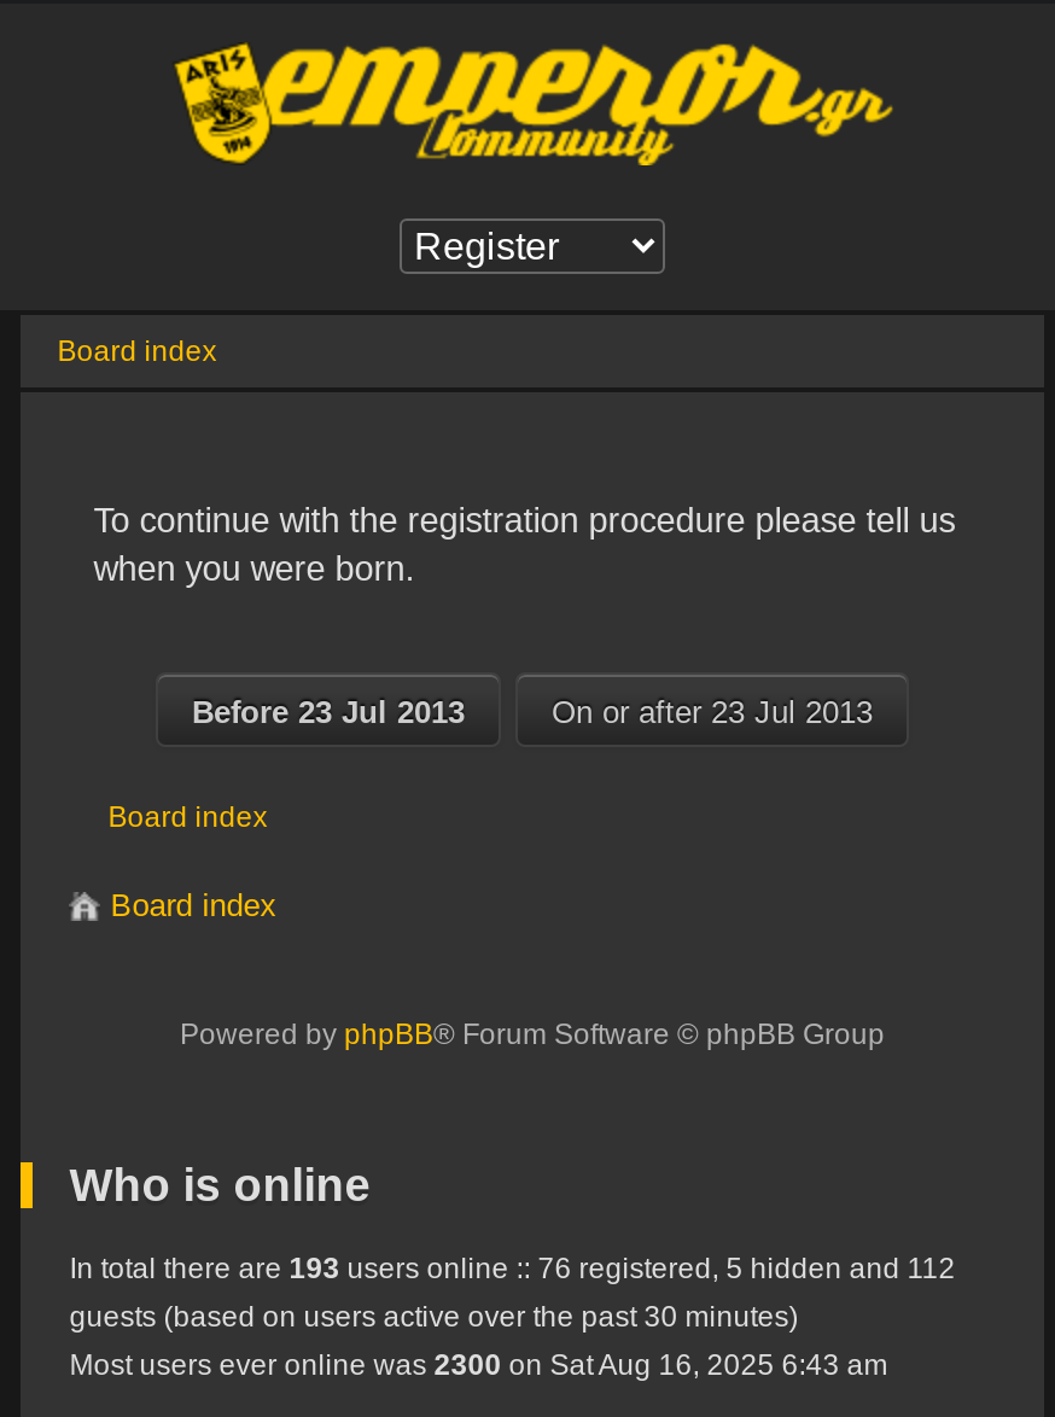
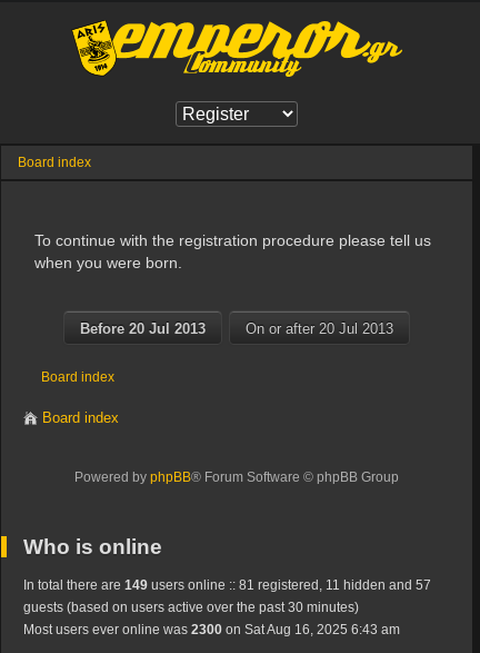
- Before 23 Jul 2013
+ Before 20 Jul 2013

- On or after 23 Jul 2013
+ On or after 20 Jul 2013

- In total there are 193 users online :: 76 registered, 5 hidden and 112
+ In total there are 149 users online :: 81 registered, 11 hidden and 57
